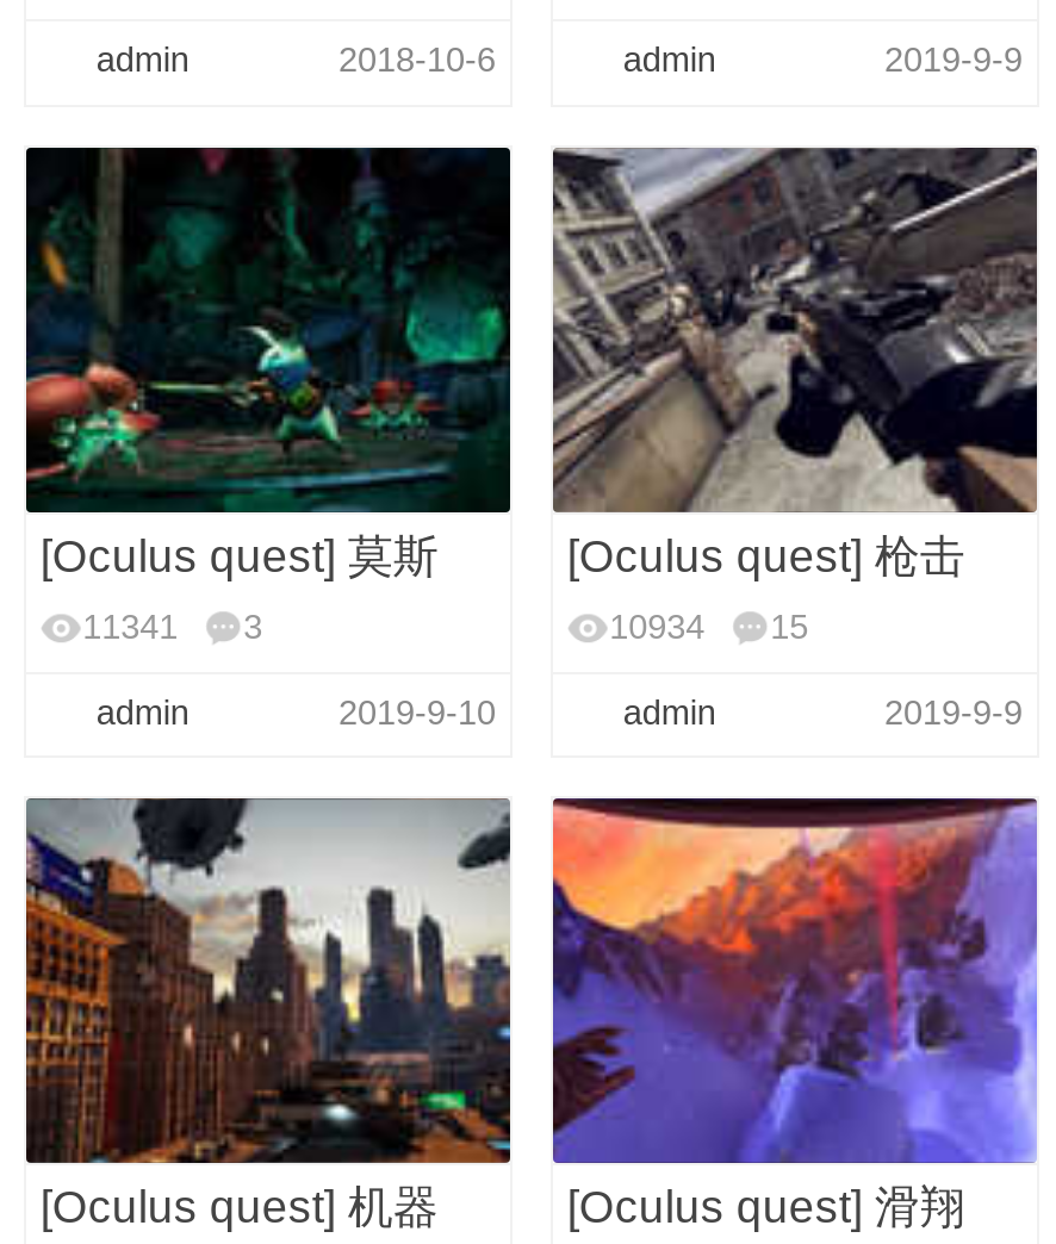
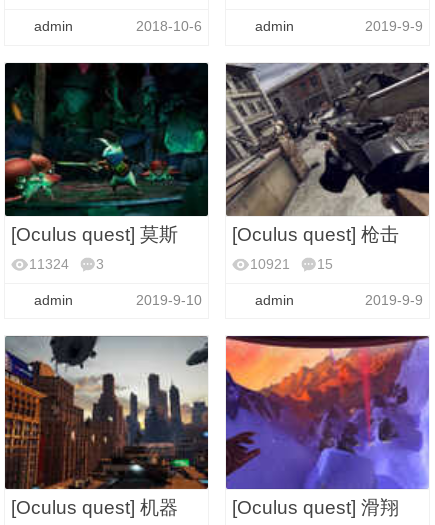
- 11341 3
+ 11324 3

- 10934 15
+ 10921 15
